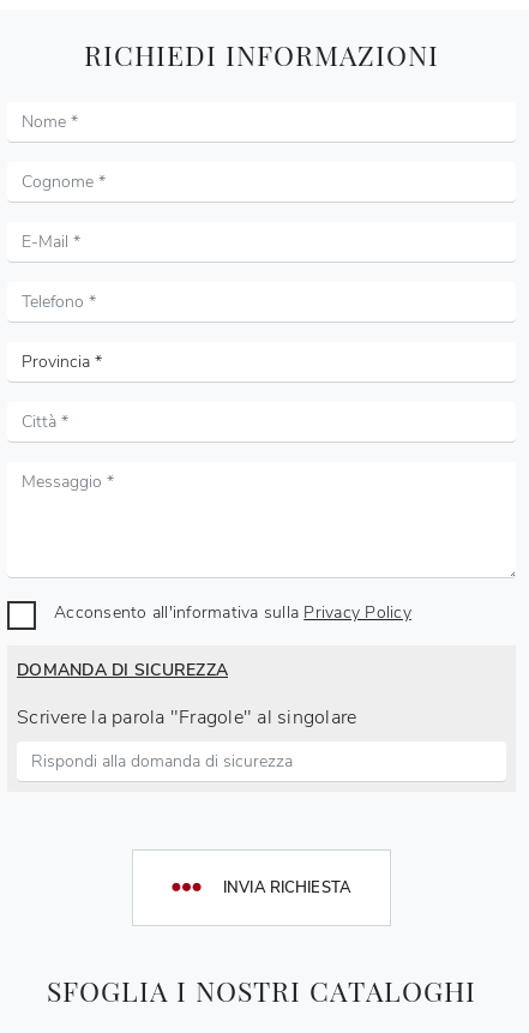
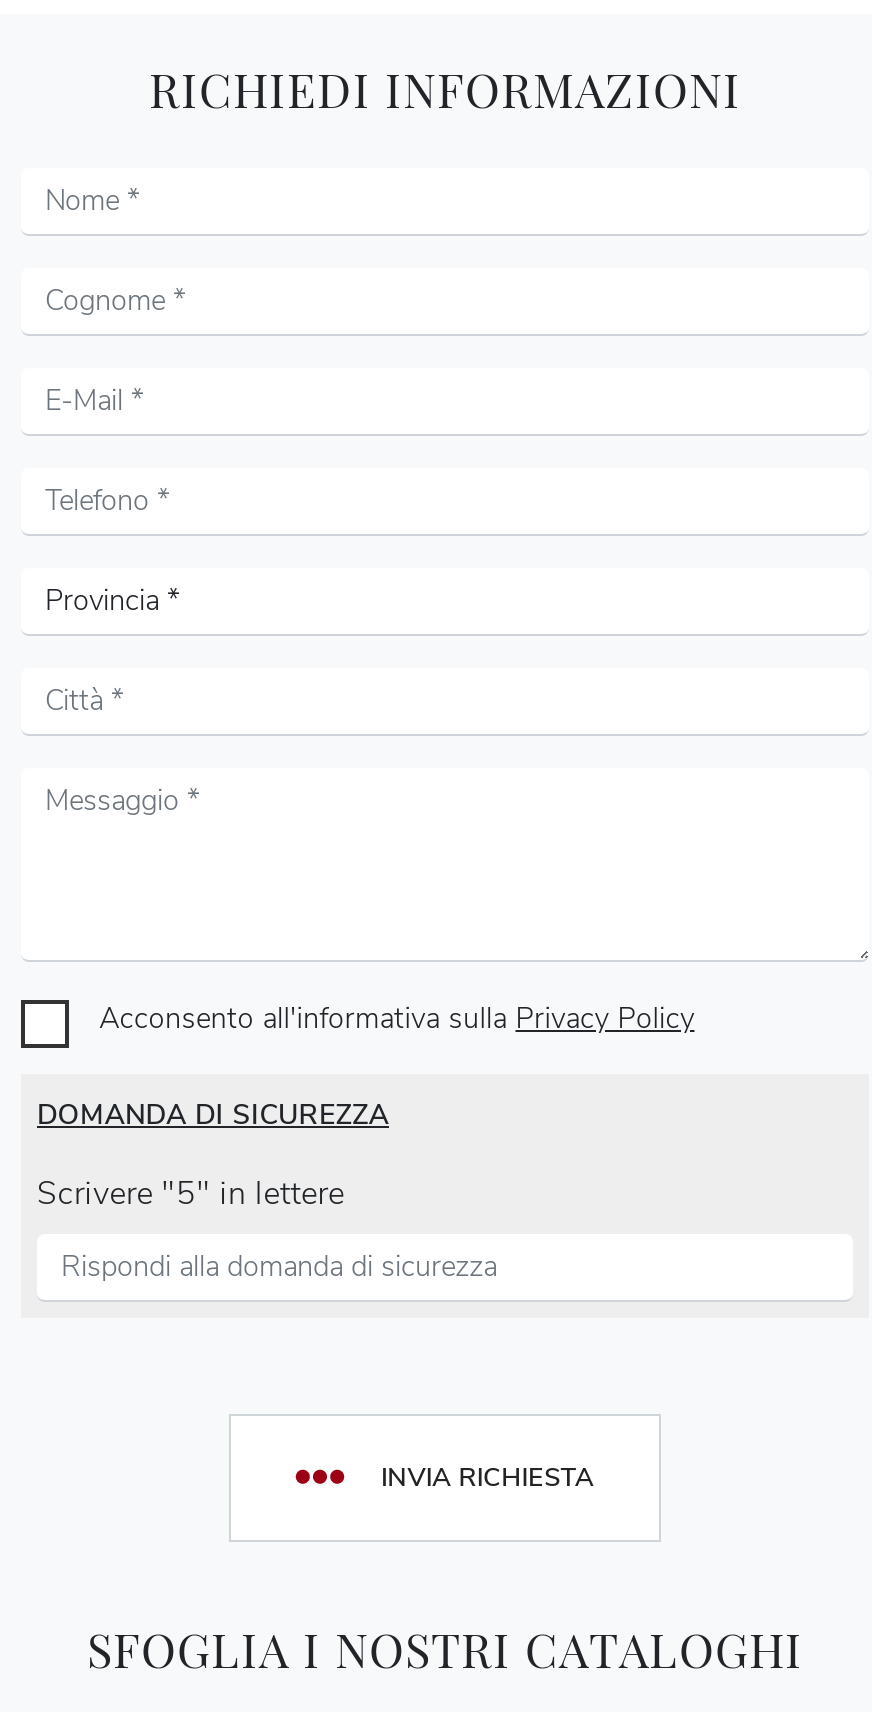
- Scrivere la parola "Fragole" al singolare
+ Scrivere "5" in lettere
